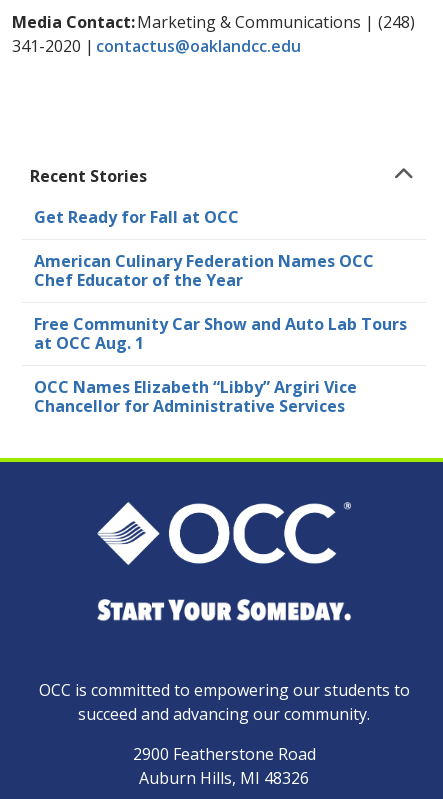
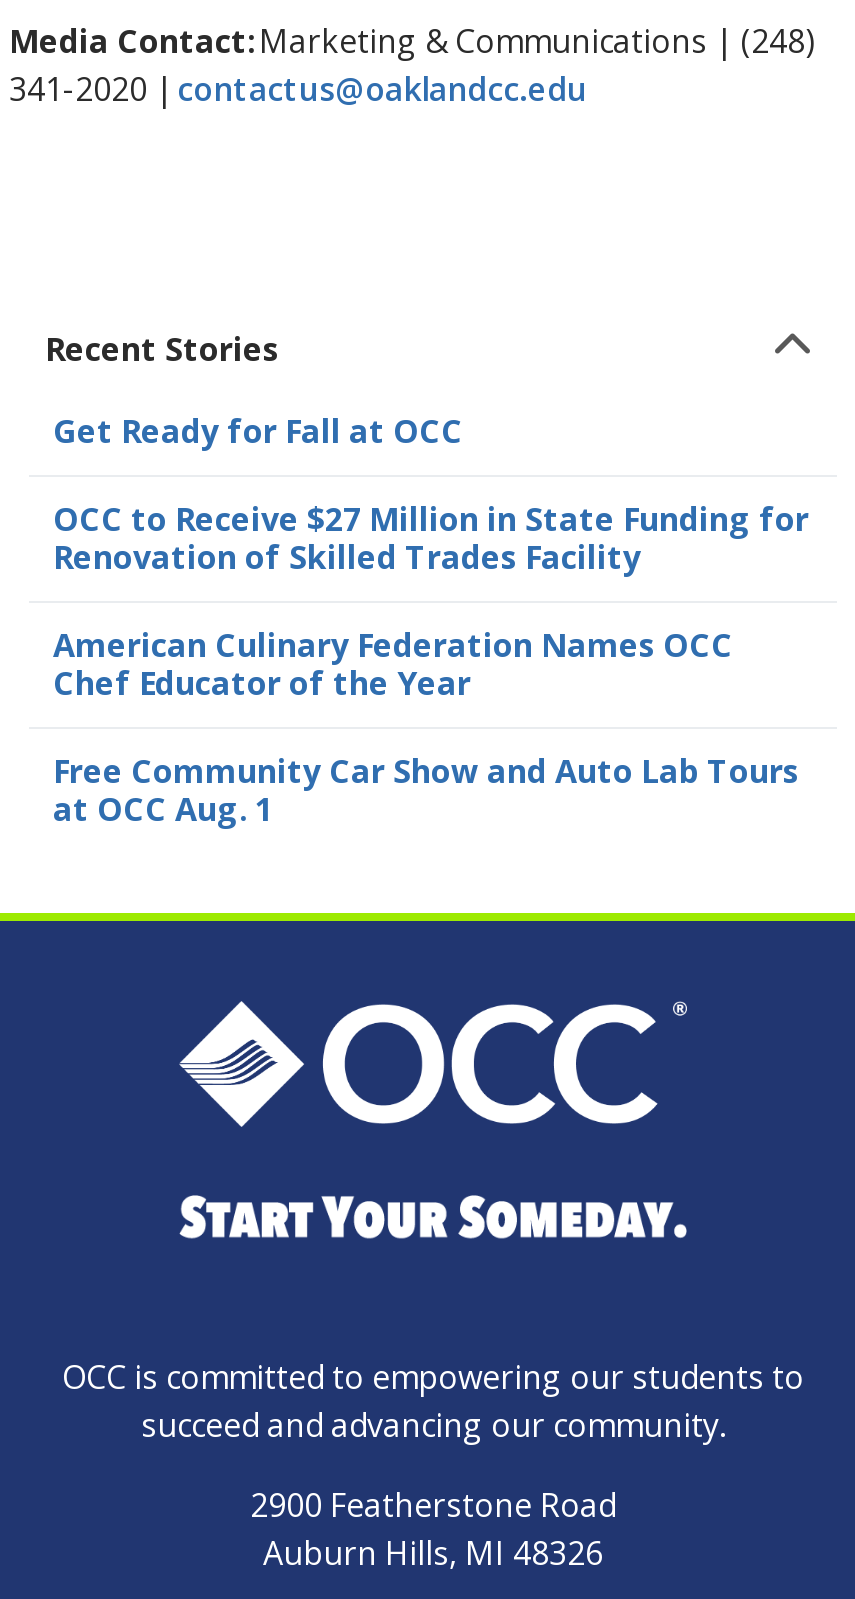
+ OCC to Receive $27 Million in State Funding for
+ Renovation of Skilled Trades Facility

moved down: American Culinary Federation Names OCC | Chef Educator of the Year | Free Community Car Show and Auto Lab Tours | at OCC Aug. 1

- OCC Names Elizabeth “Libby” Argiri Vice
- Chancellor for Administrative Services
